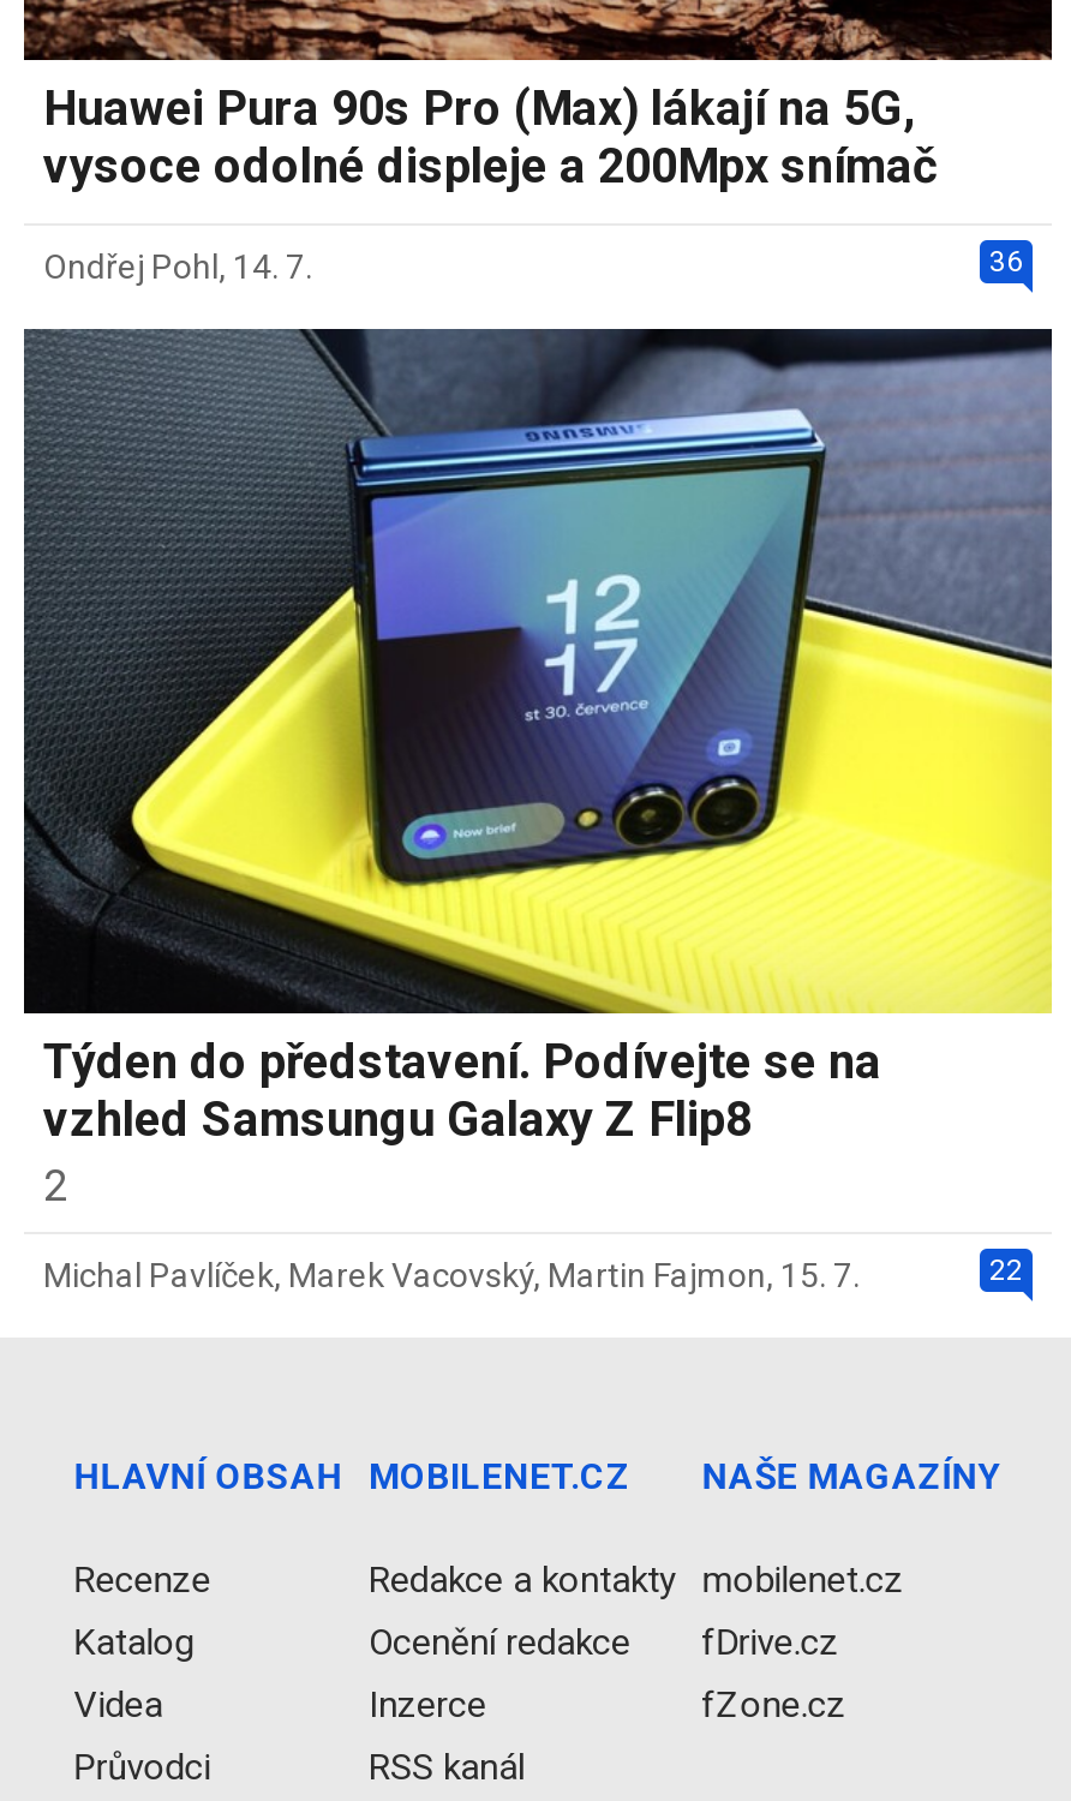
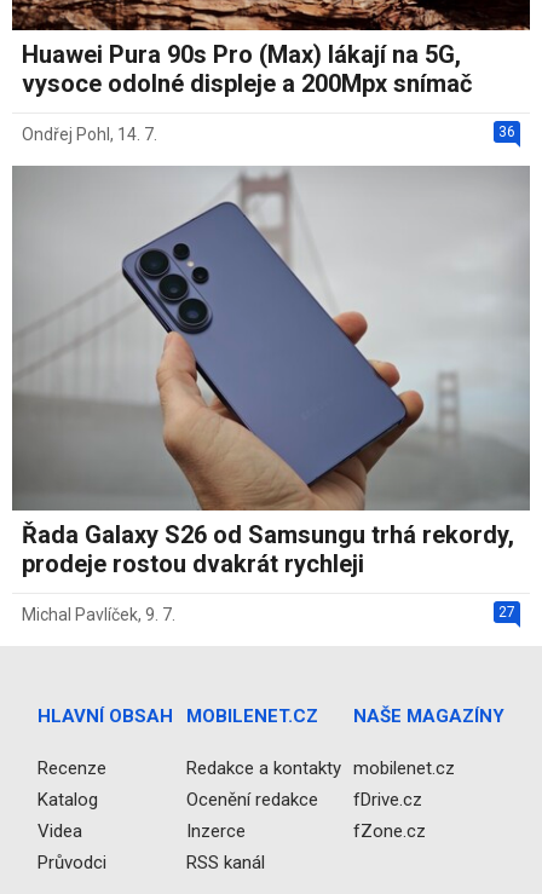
- [image]
- Týden do představení. Podívejte se na
- vzhled Samsungu Galaxy Z Flip8
- 2
+ [image]
+ Řada Galaxy S26 od Samsungu trhá rekordy,
+ prodeje rostou dvakrát rychleji

- 22
- Michal Pavlíček, Marek Vacovský, Martin Fajmon, 15. 7.
+ 27
+ Michal Pavlíček, 9. 7.
